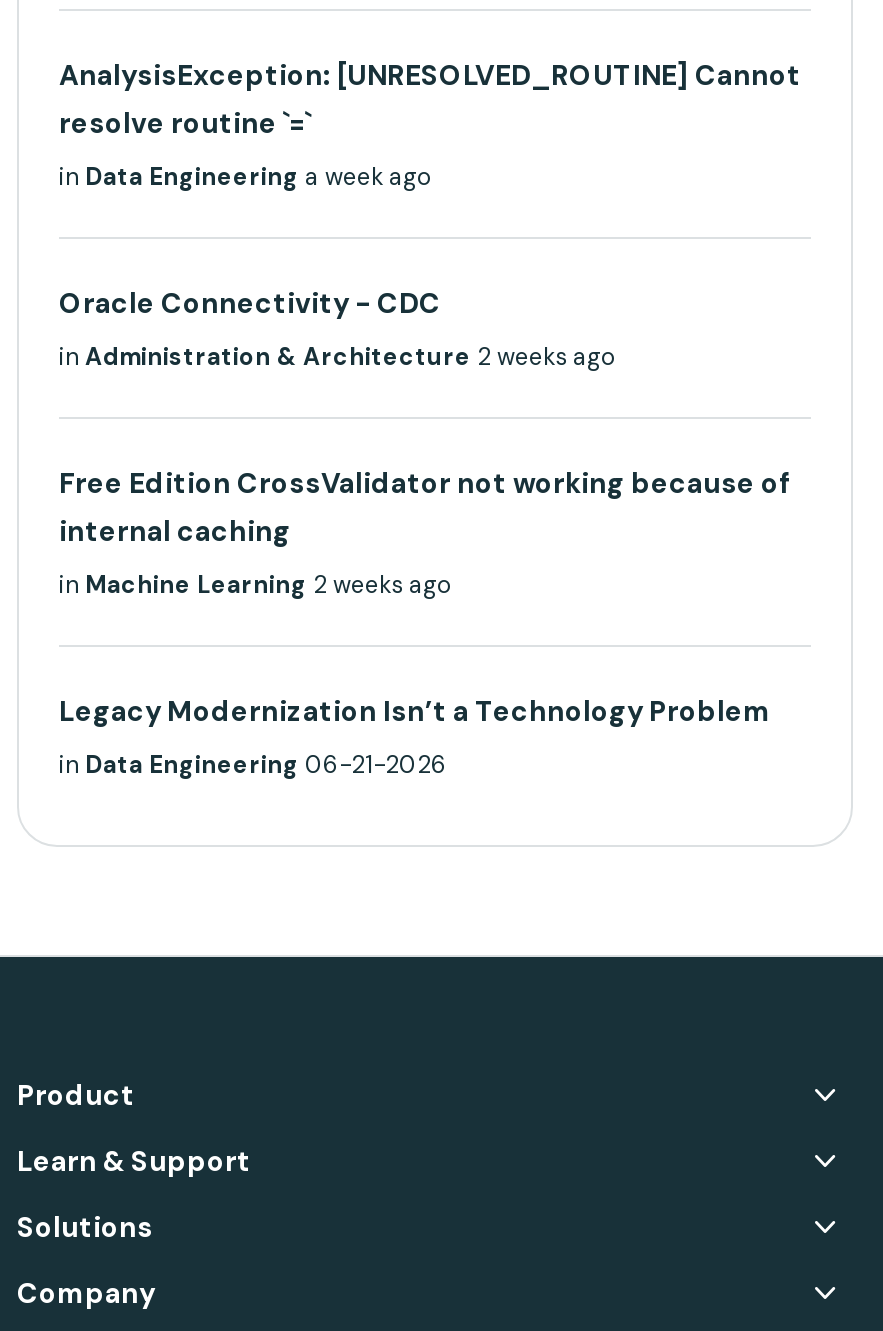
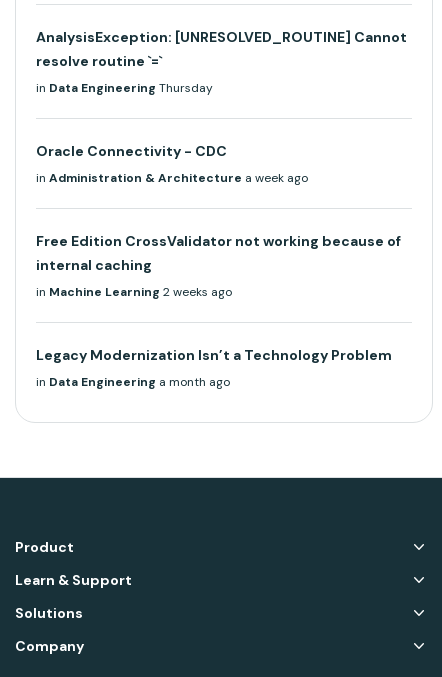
- in Data Engineering a week ago
+ in Data Engineering Thursday

- in Administration & Architecture 2 weeks ago
+ in Administration & Architecture a week ago

- in Data Engineering 06-21-2026
+ in Data Engineering a month ago
